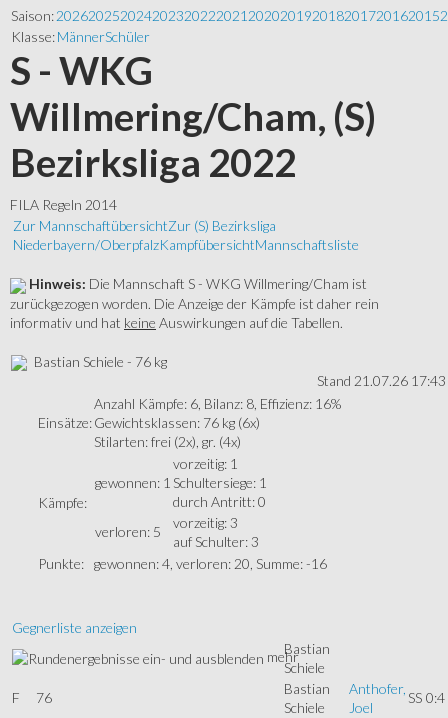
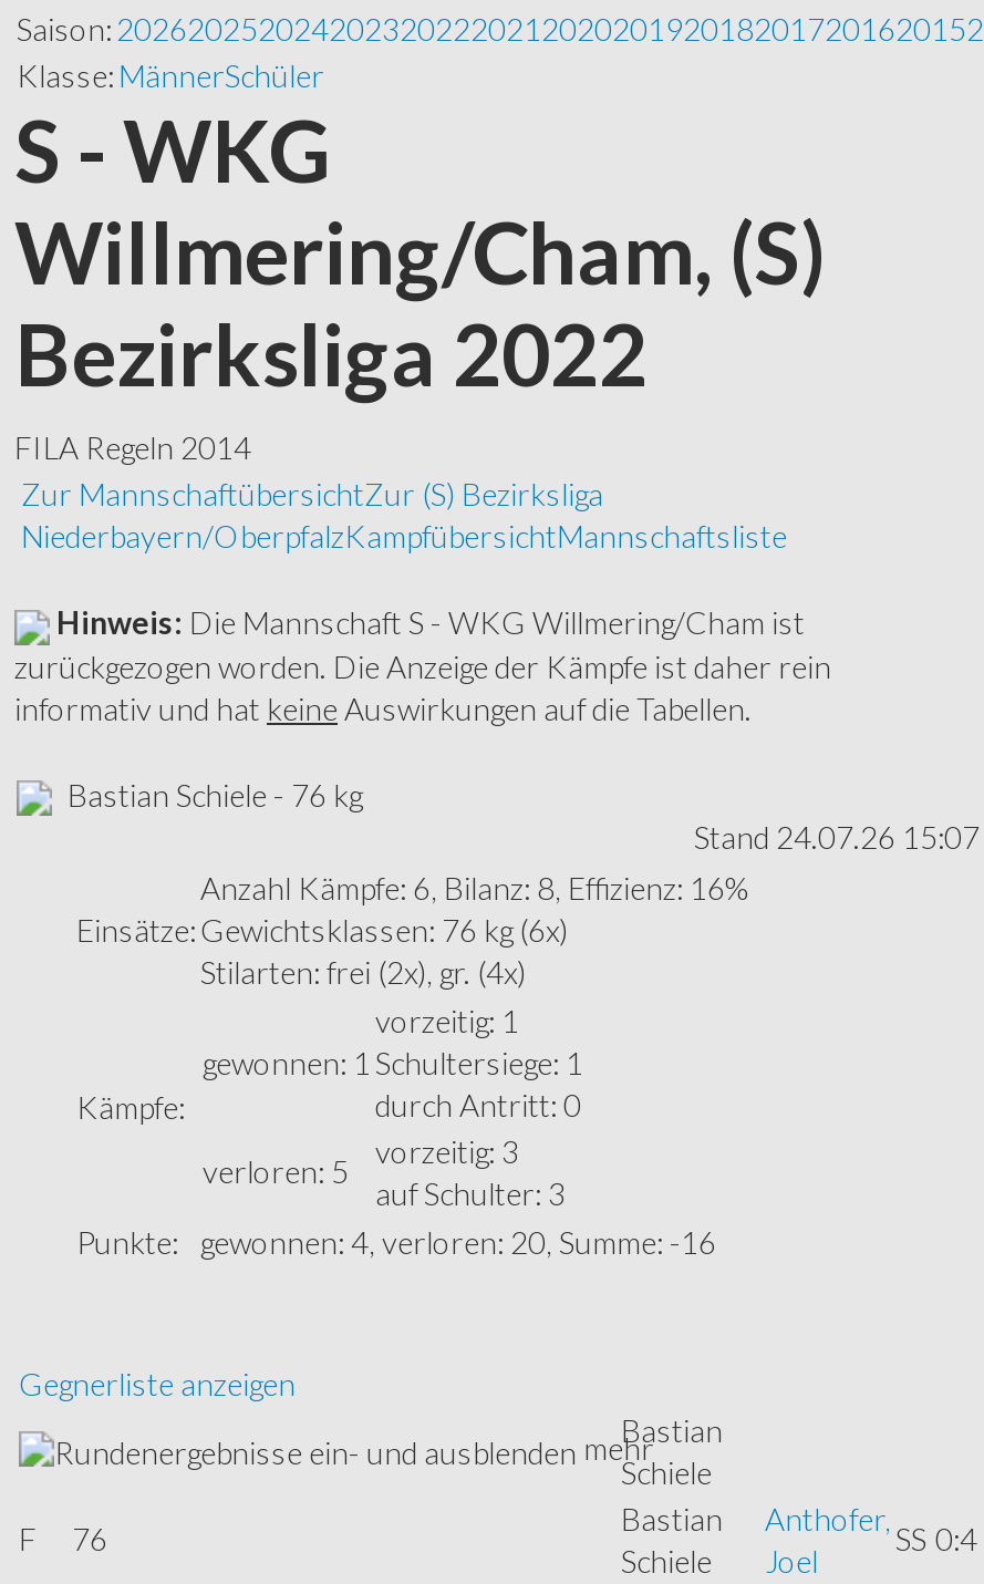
- Stand 21.07.26 17:43
+ Stand 24.07.26 15:07
